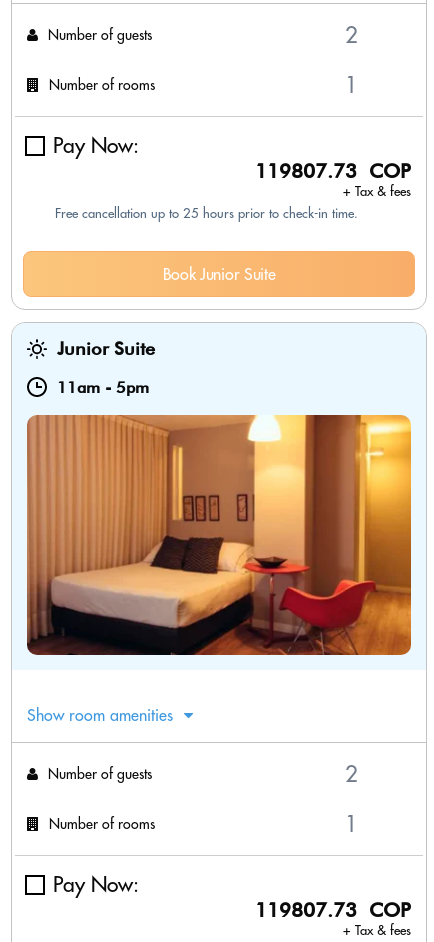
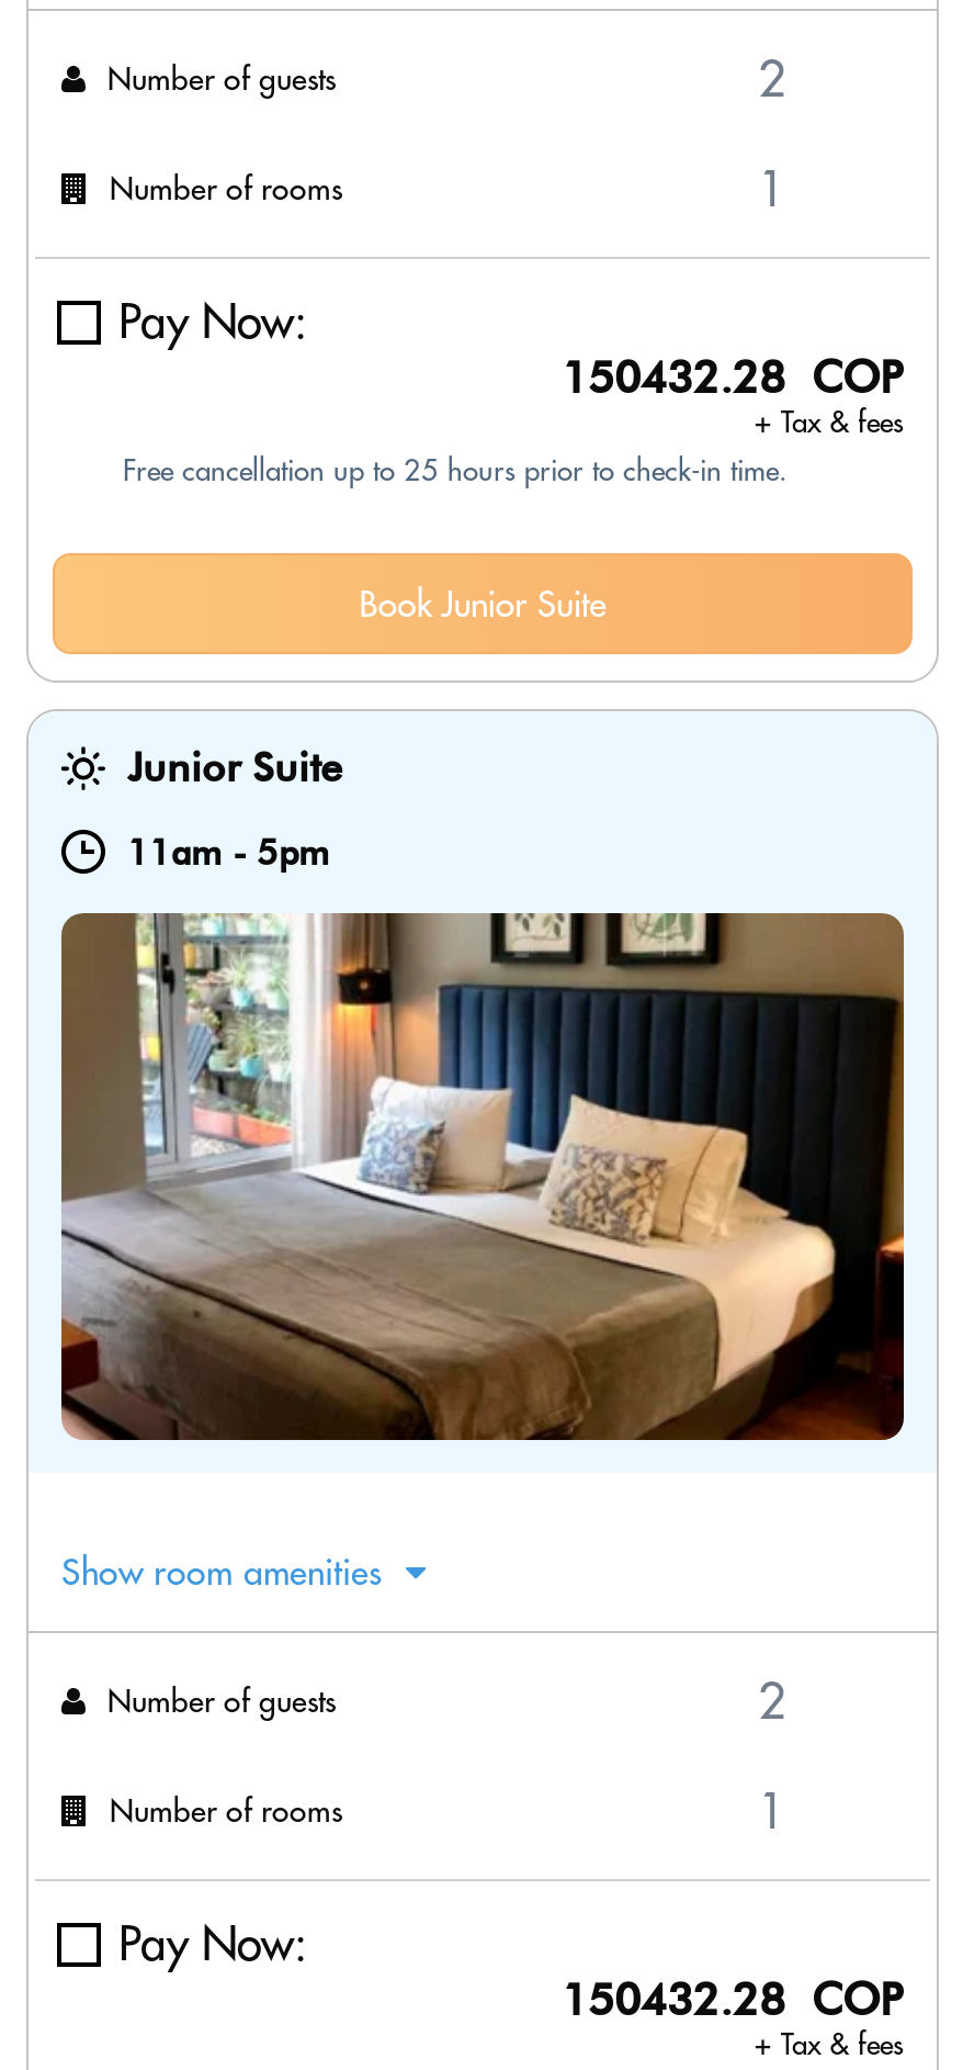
- 119807.73 COP
+ 150432.28 COP

- [image]
+ [image]

- 119807.73 COP
+ 150432.28 COP
